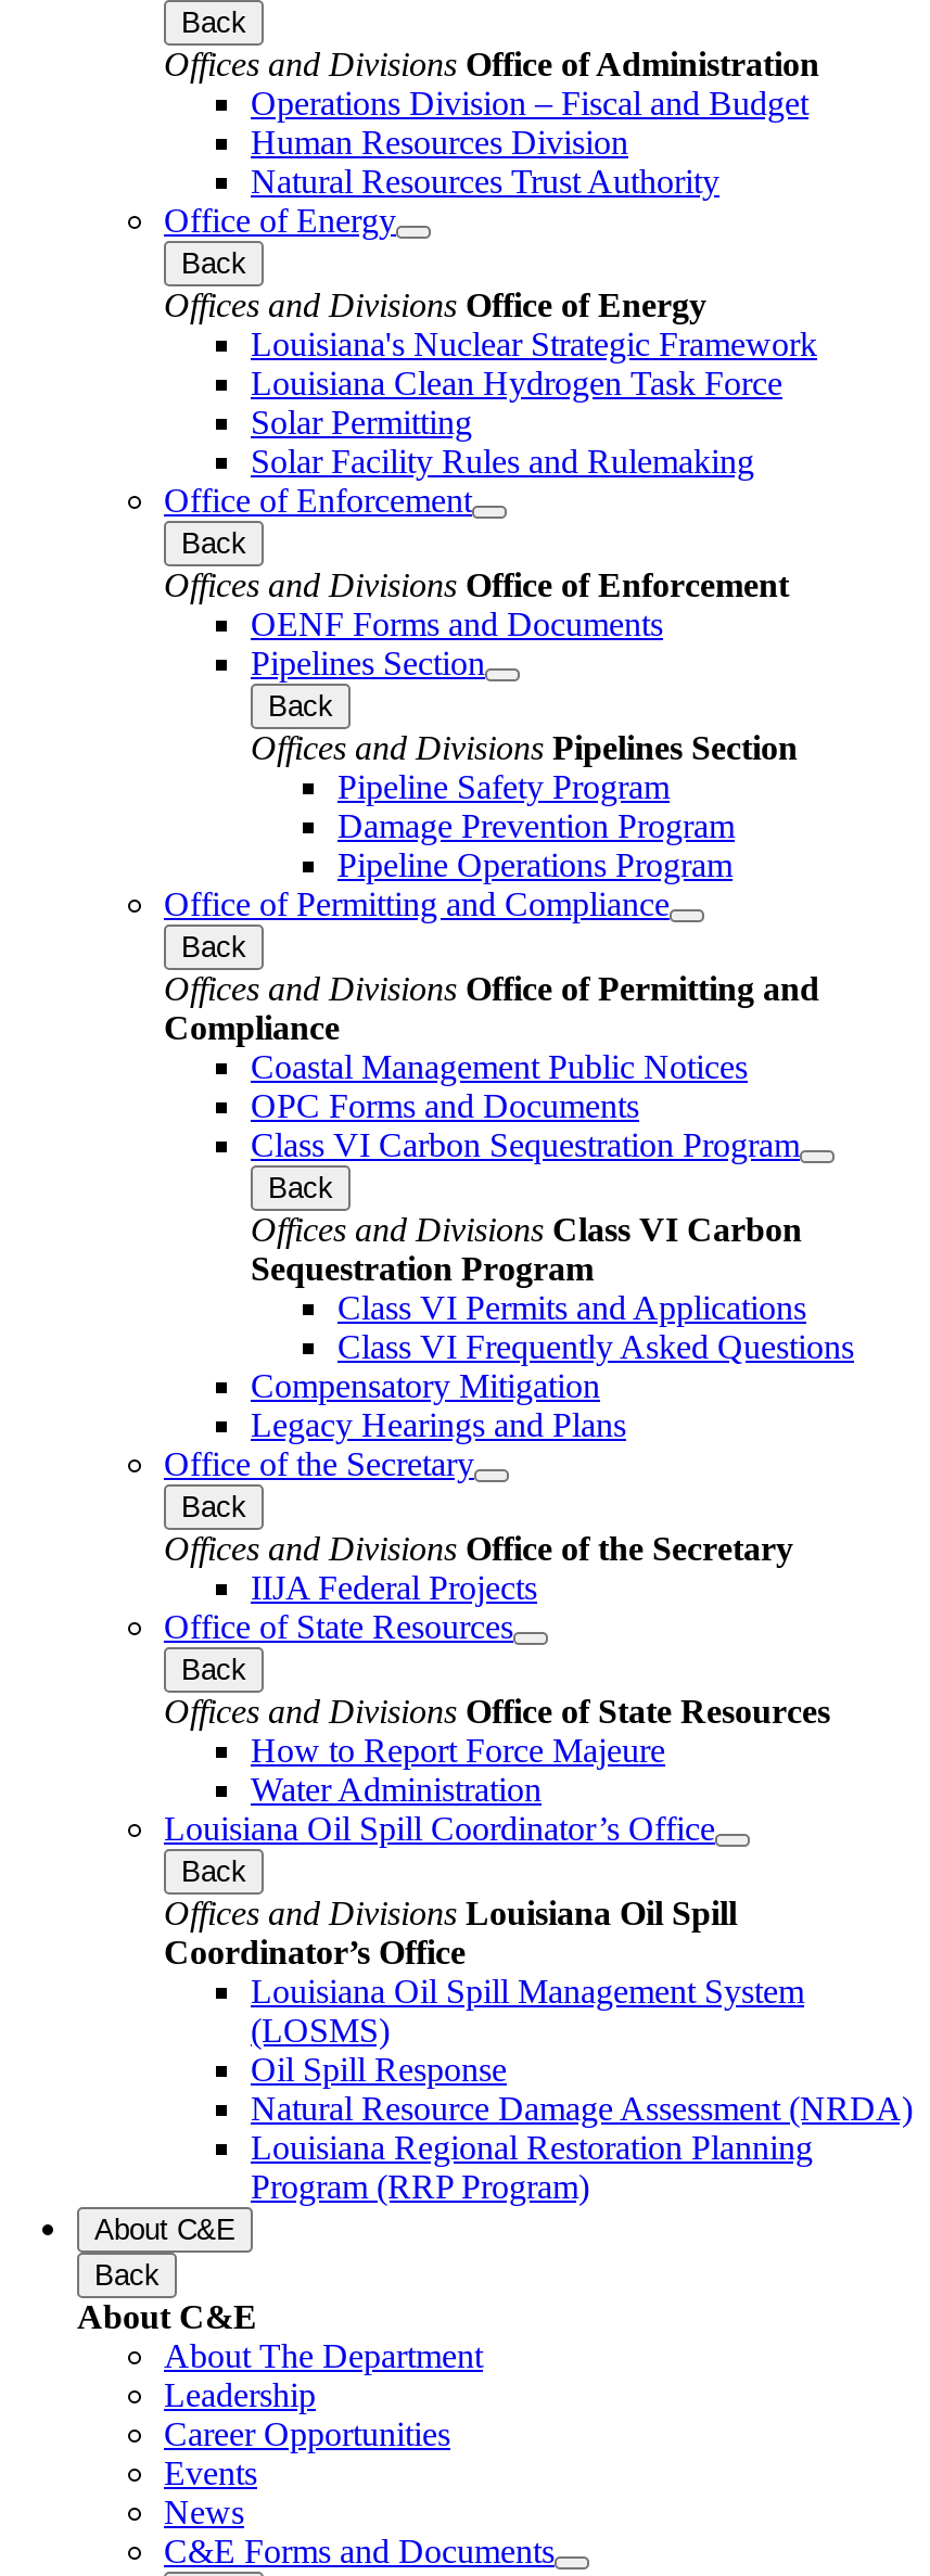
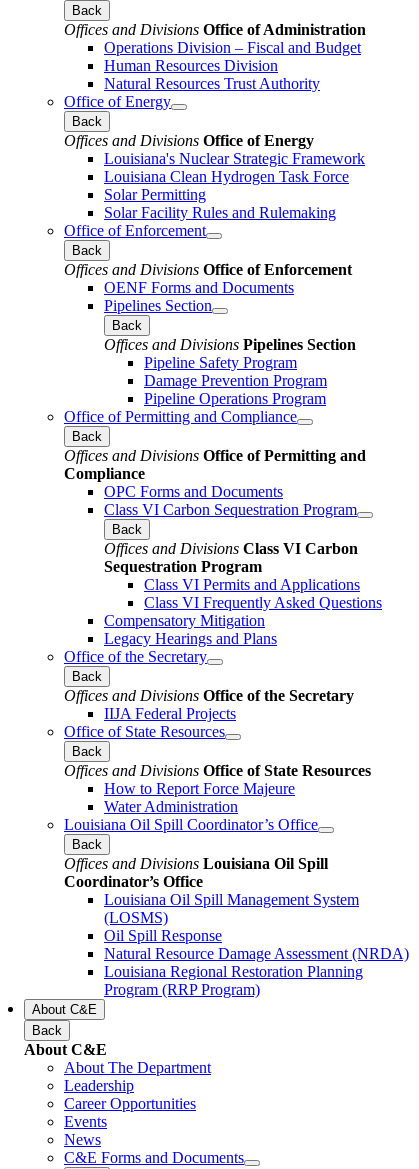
- Coastal Management Public Notices
